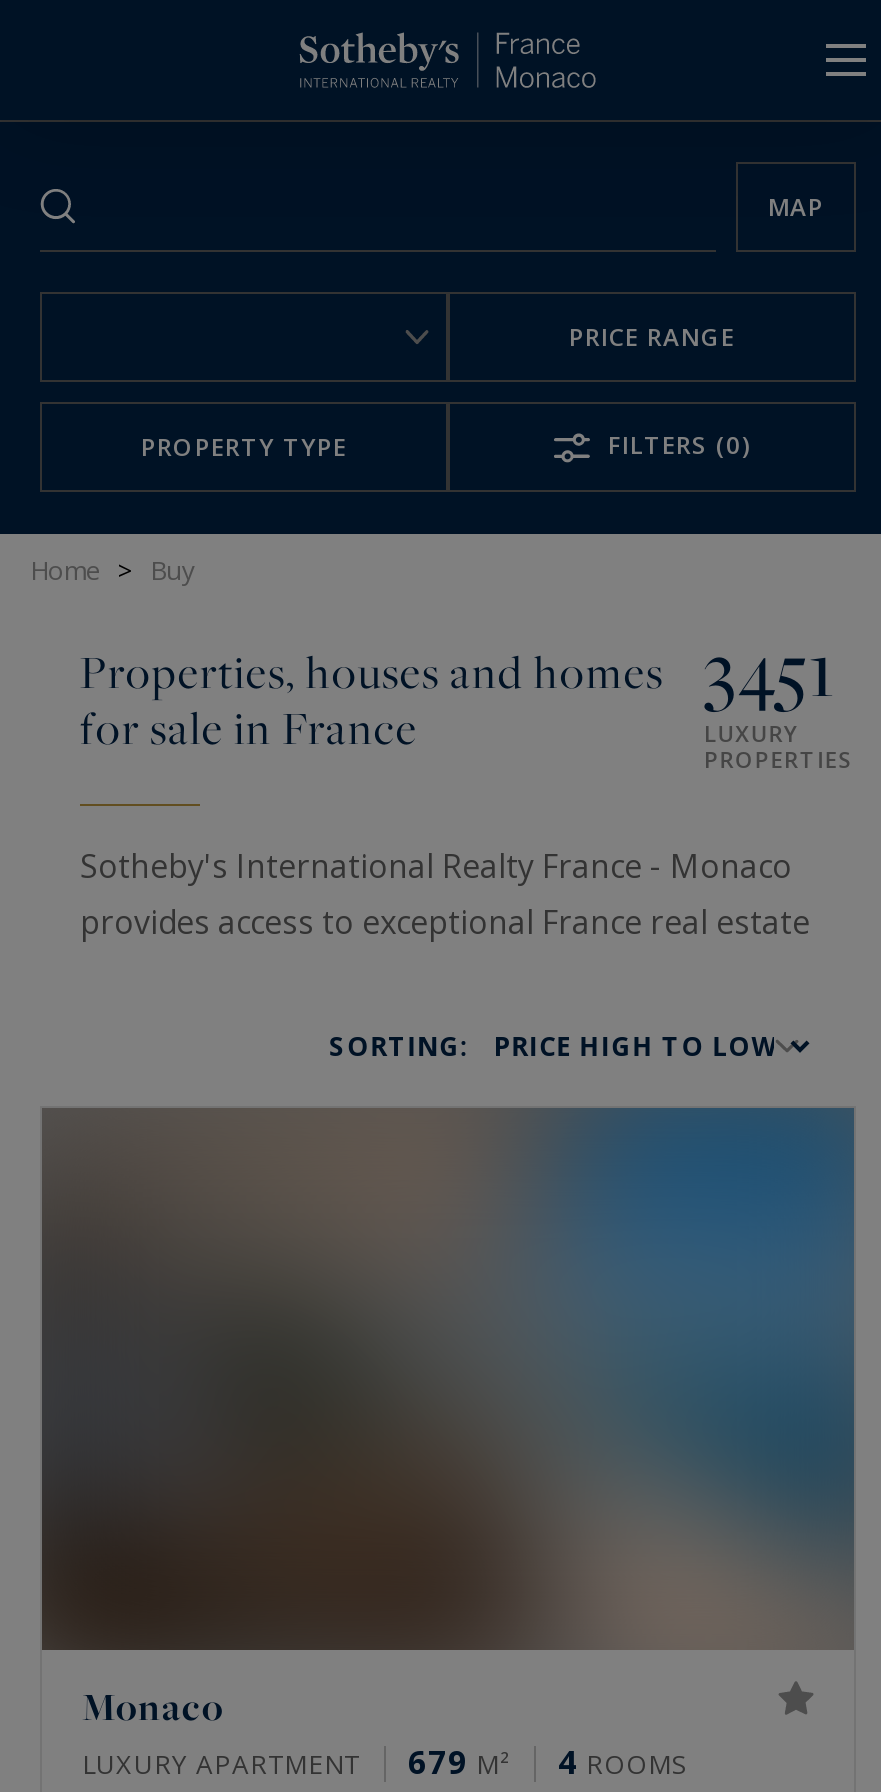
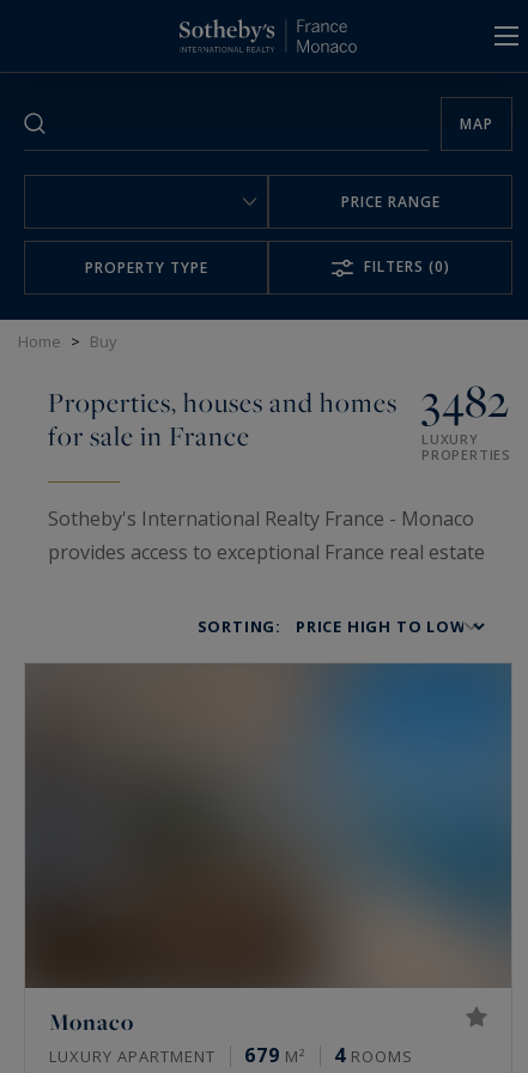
- Properties, houses and homes 3451
+ Properties, houses and homes 3482
